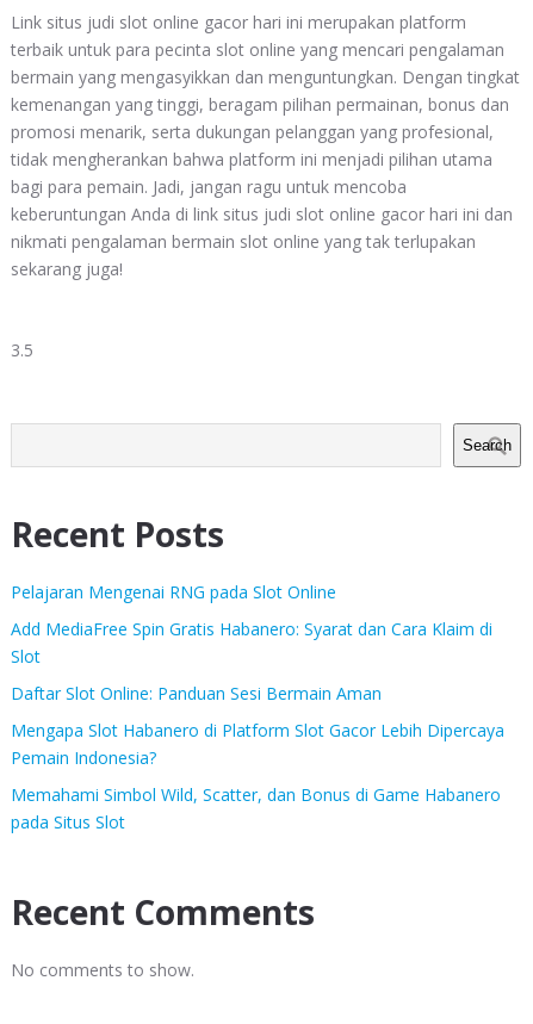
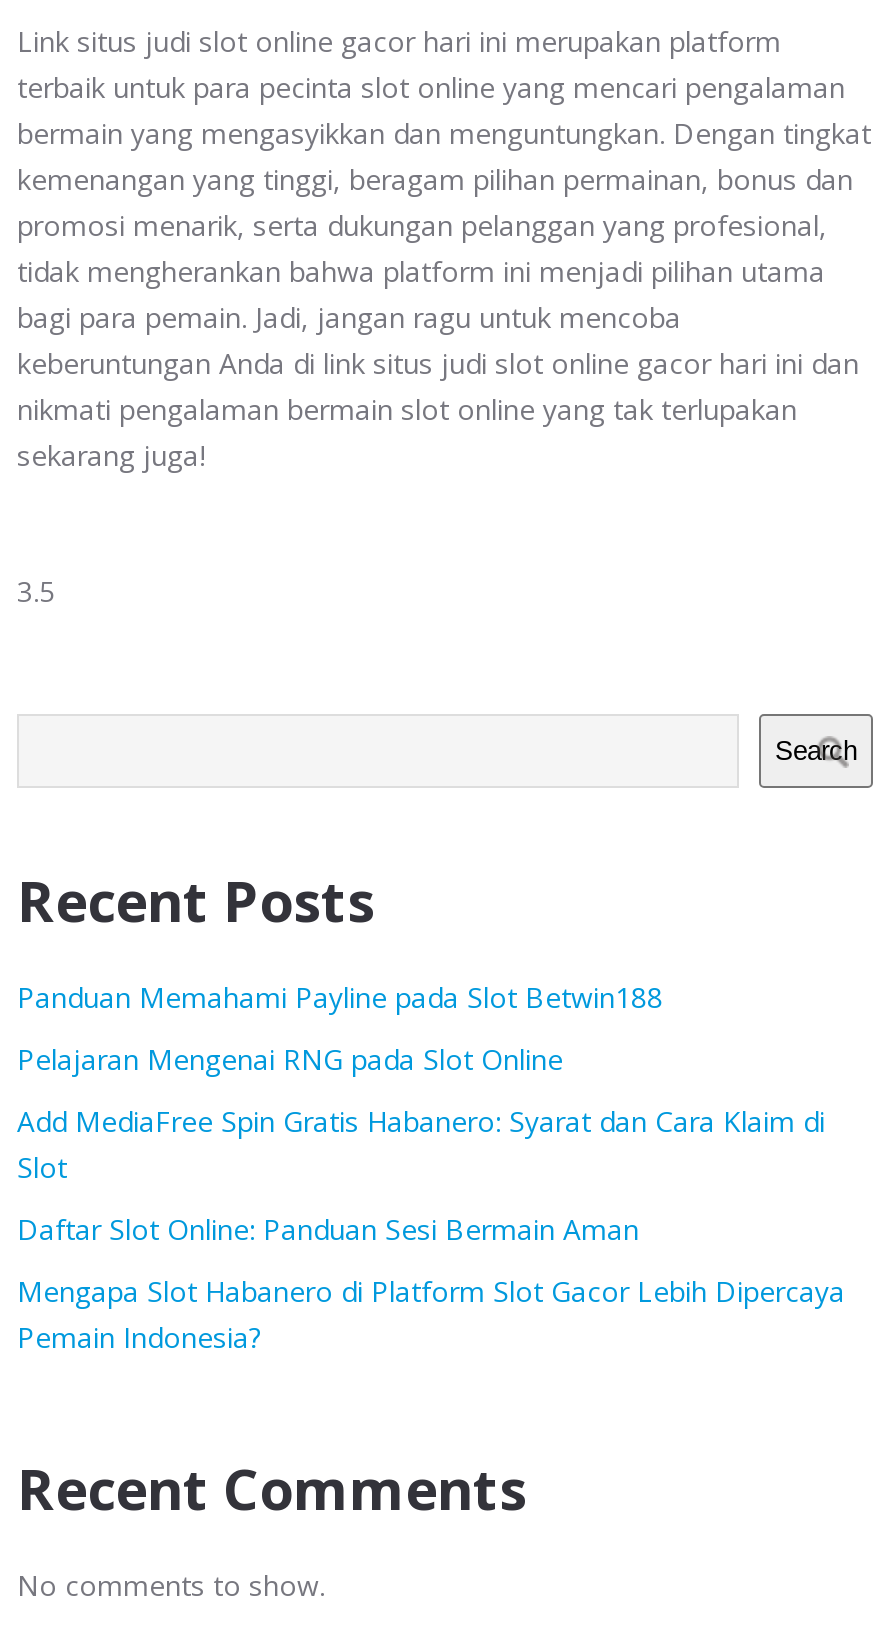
+ Panduan Memahami Payline pada Slot Betwin188

moved down: Pelajaran Mengenai RNG pada Slot Online | Add MediaFree Spin Gratis Habanero: Syarat dan Cara Klaim di | Slot | Daftar Slot Online: Panduan Sesi Bermain Aman | Mengapa Slot Habanero di Platform Slot Gacor Lebih Dipercaya | Pemain Indonesia?

- Memahami Simbol Wild, Scatter, dan Bonus di Game Habanero
- pada Situs Slot
